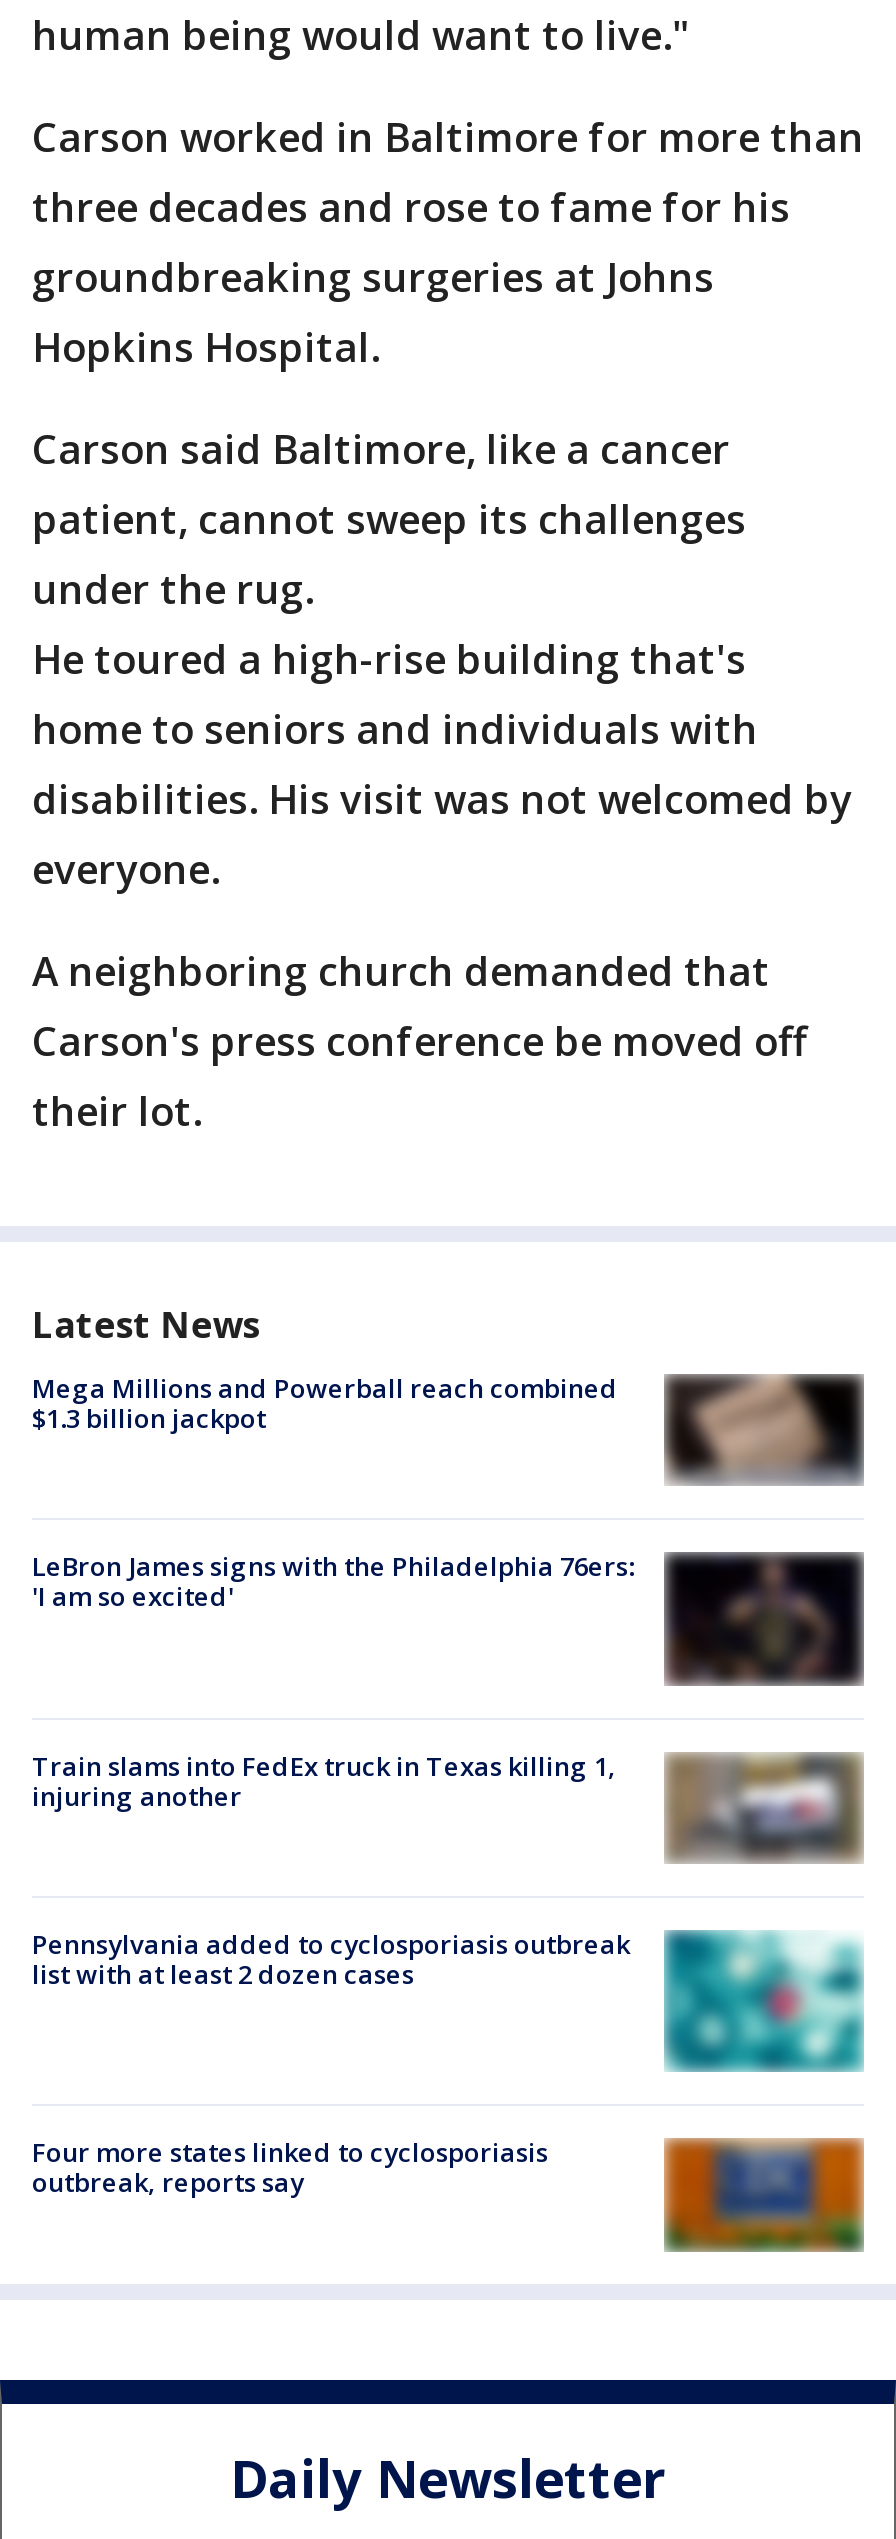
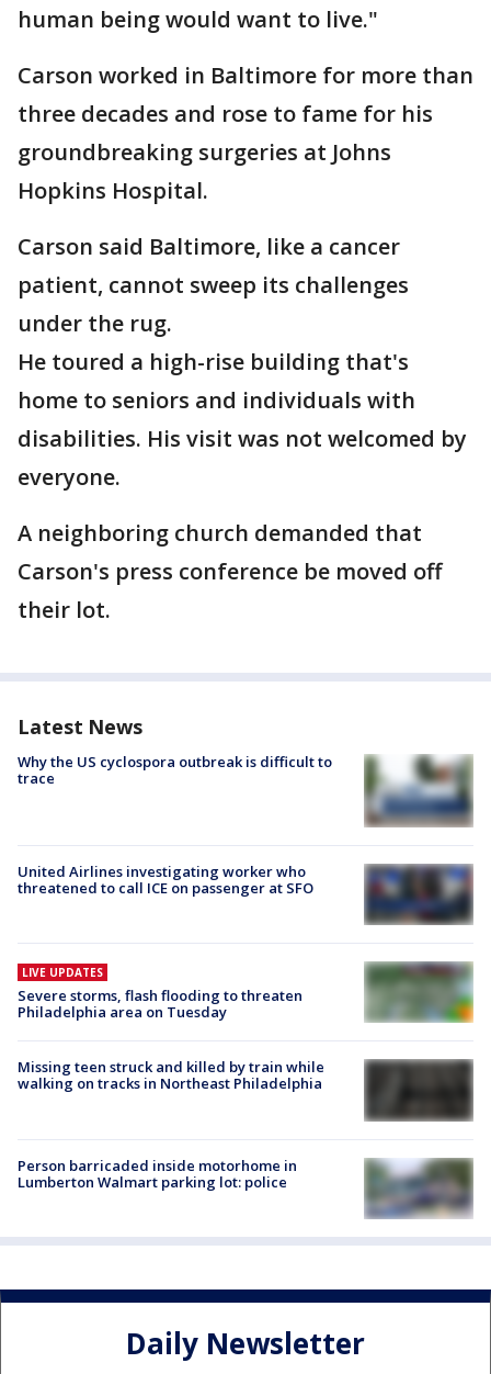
- [image]
- Mega Millions and Powerball reach combined
- $1.3 billion jackpot
+ [image]
+ Why the US cyclospora outbreak is difficult to
+ trace

- LeBron James signs with the Philadelphia 76ers:
- 'I am so excited'
+ United Airlines investigating worker who
+ threatened to call ICE on passenger at SFO

- [image]
+ [image]

- Train slams into FedEx truck in Texas killing 1,
- injuring another
+ LIVE UPDATES
+ Severe storms, flash flooding to threaten
+ Philadelphia area on Tuesday

- [image]
+ [image]

- [image]
- Pennsylvania added to cyclosporiasis outbreak
- list with at least 2 dozen cases
+ [image]
+ Missing teen struck and killed by train while
+ walking on tracks in Northeast Philadelphia

- Four more states linked to cyclosporiasis
- outbreak, reports say
+ Person barricaded inside motorhome in
+ Lumberton Walmart parking lot: police

- [image]
+ [image]
